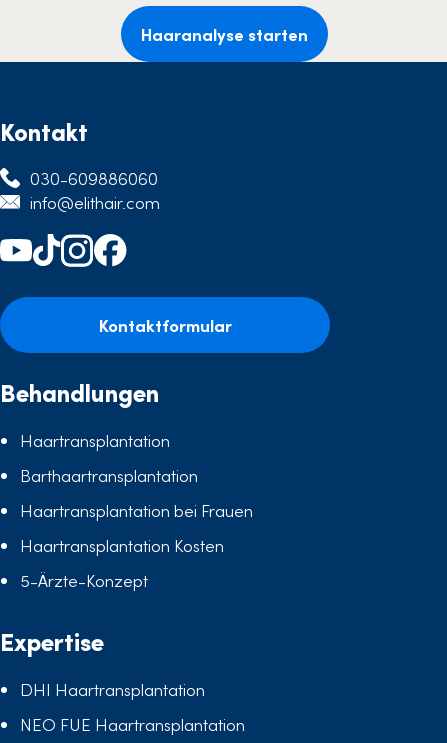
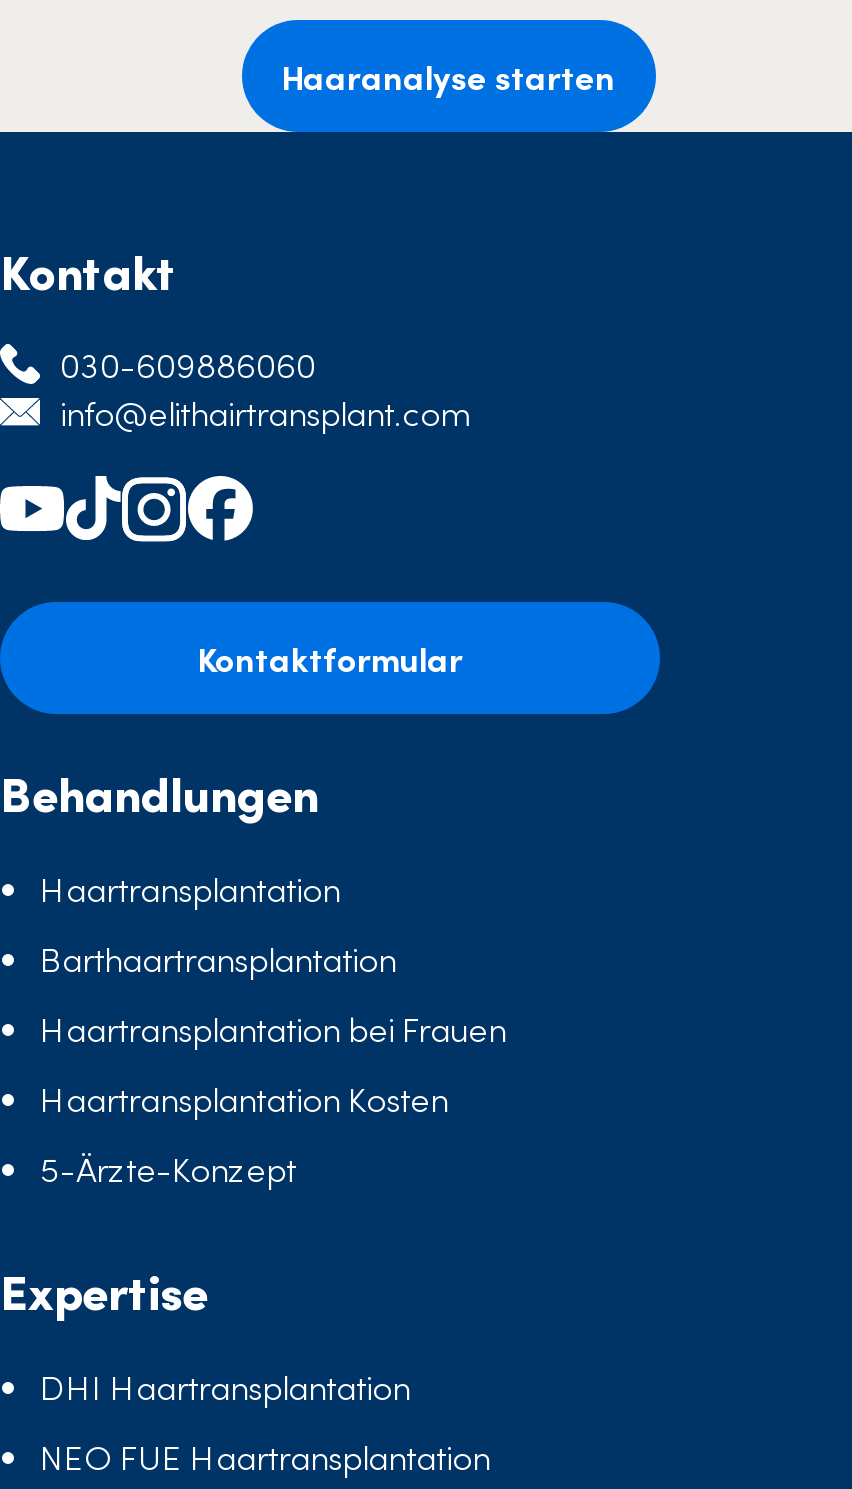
- info@elithair.com
+ info@elithairtransplant.com
